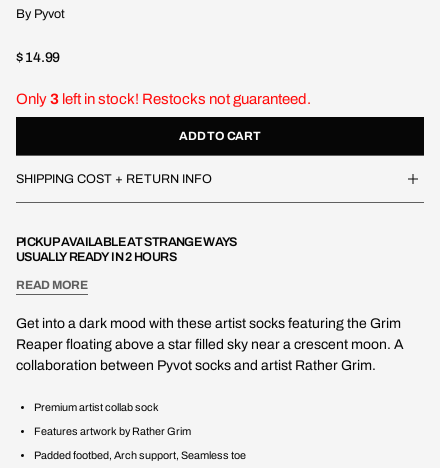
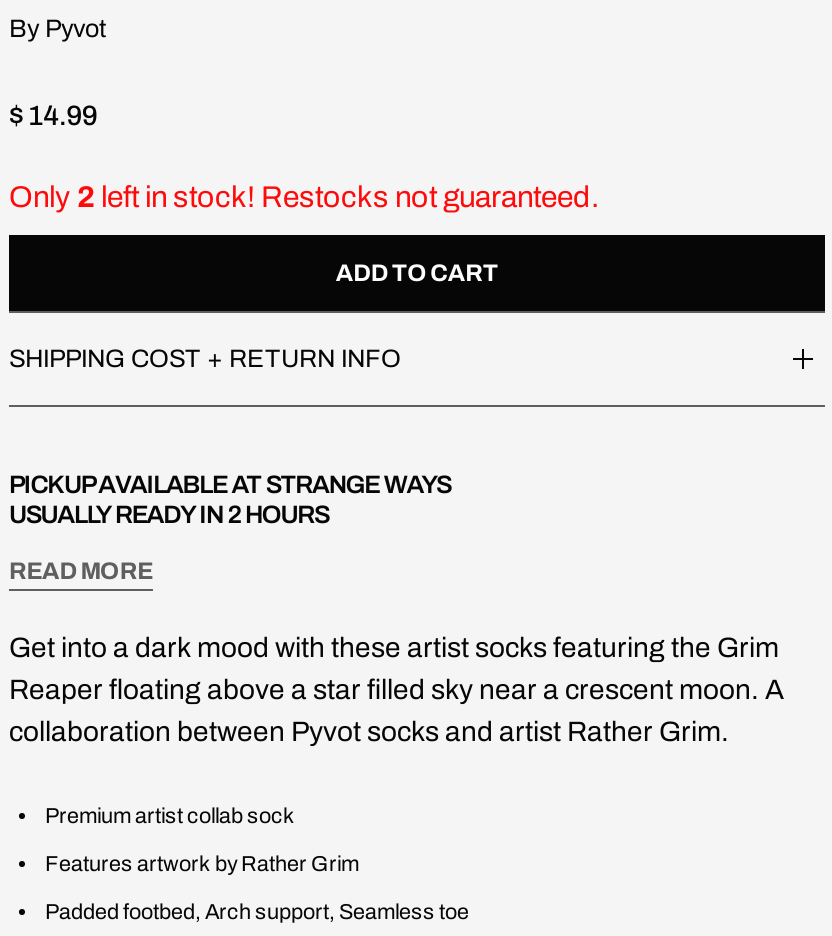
- Only 3 left in stock! Restocks not guaranteed.
+ Only 2 left in stock! Restocks not guaranteed.
